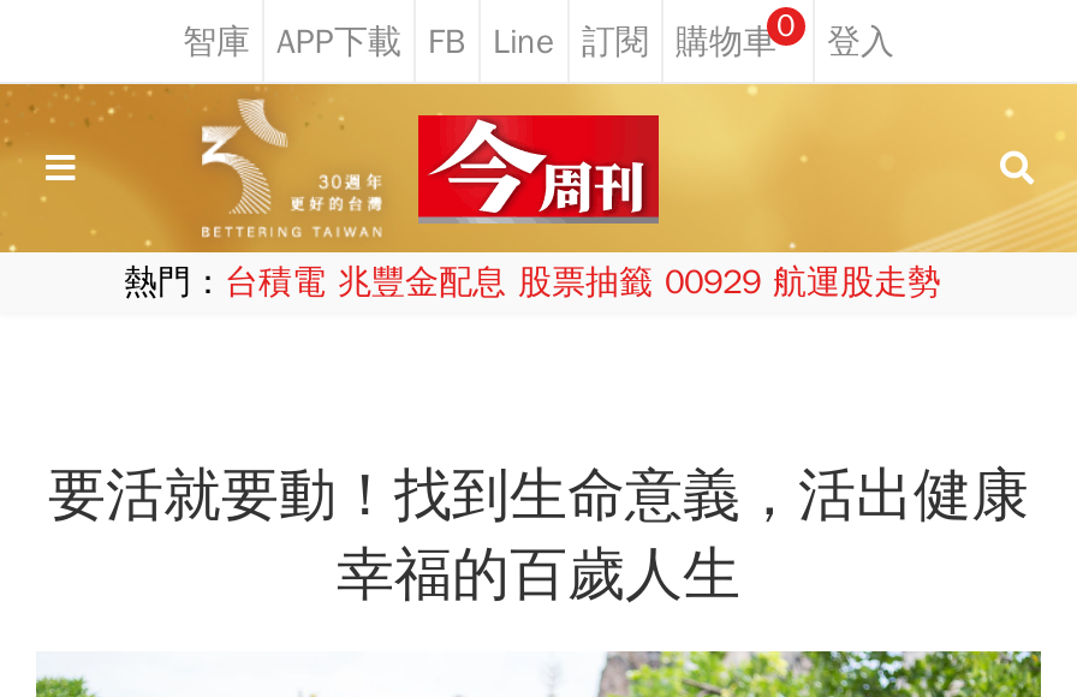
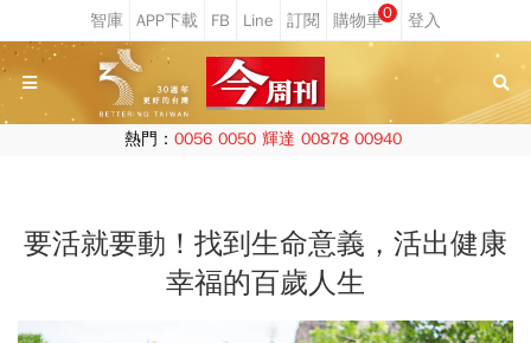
- 熱門：台積電 兆豐金配息 股票抽籤 00929 航運股走勢
+ 熱門：0056 0050 輝達 00878 00940
